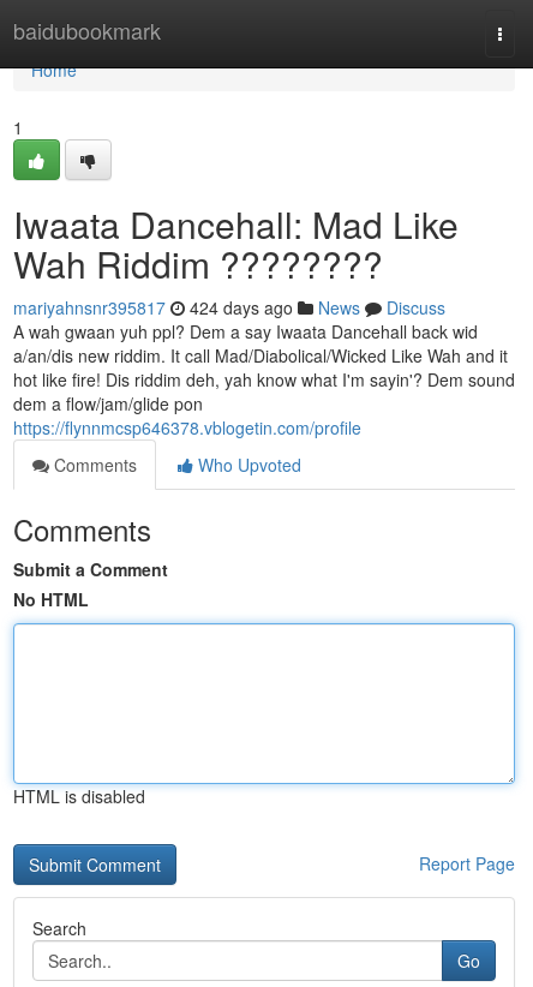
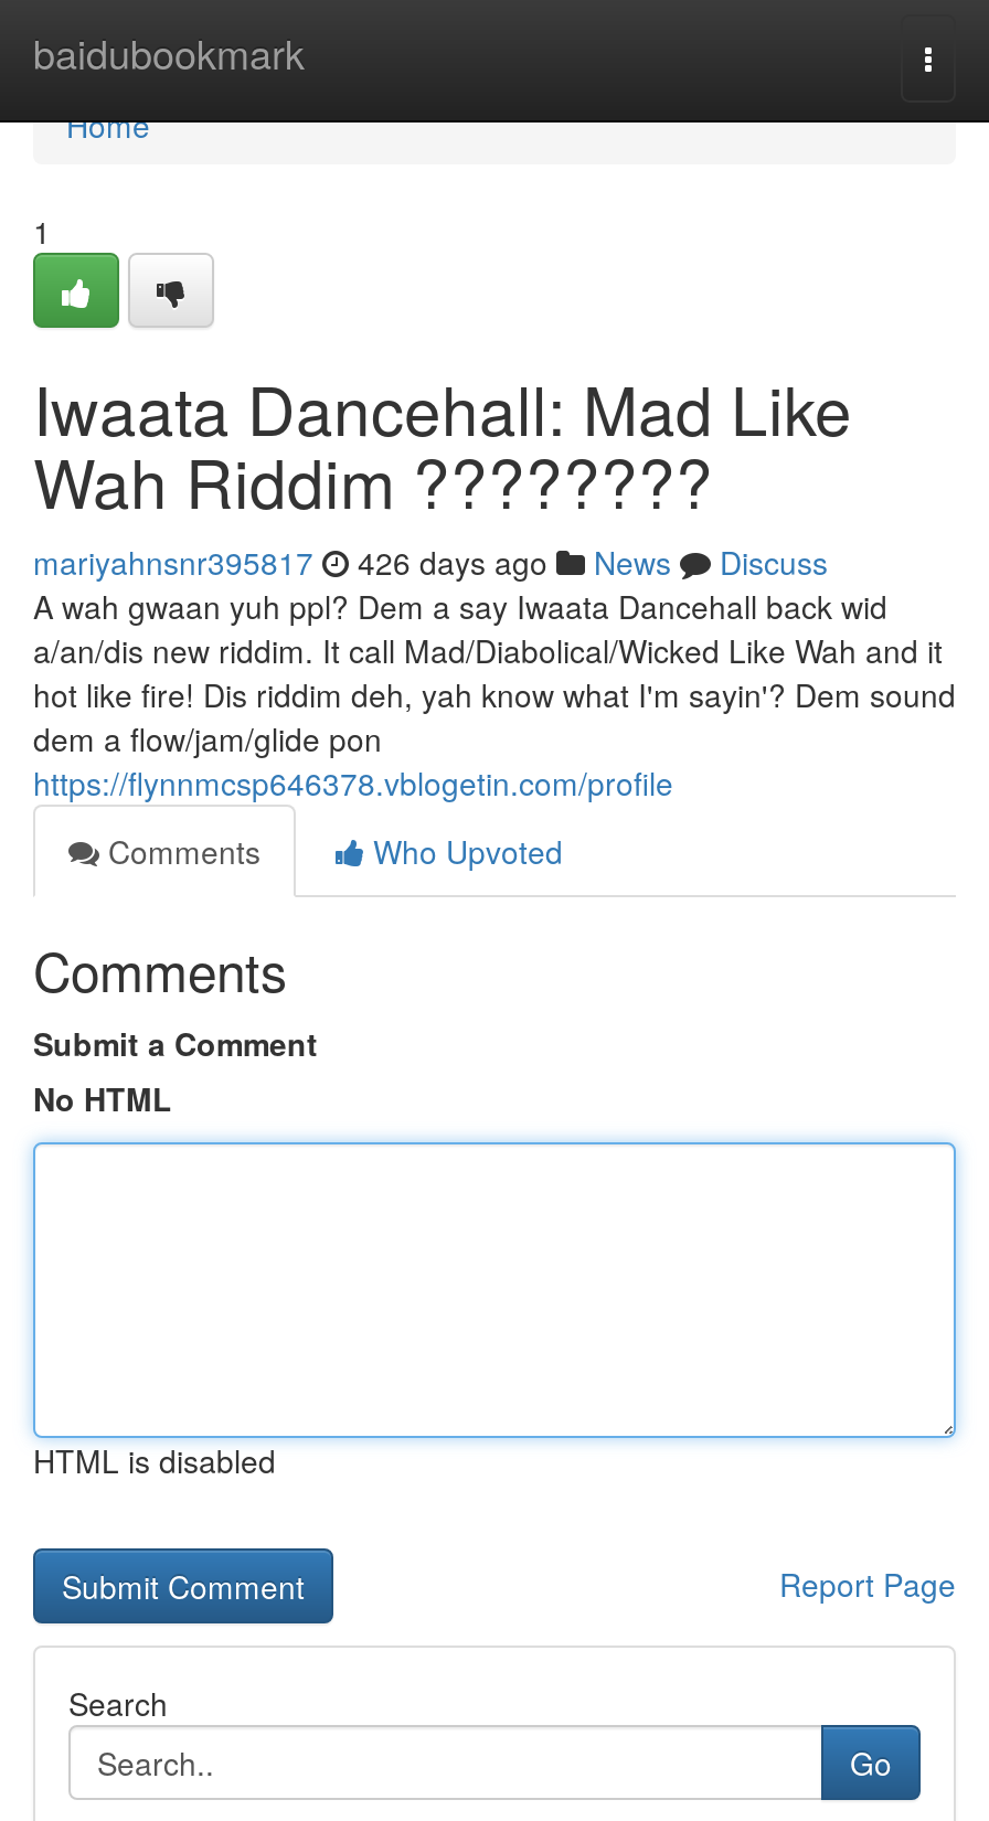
- mariyahnsnr395817 424 days ago News Discuss
+ mariyahnsnr395817 426 days ago News Discuss
